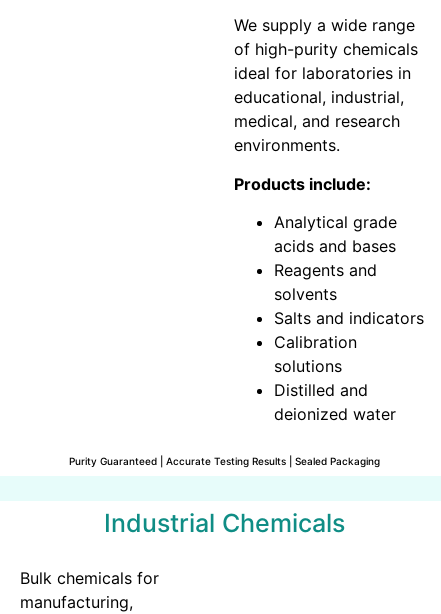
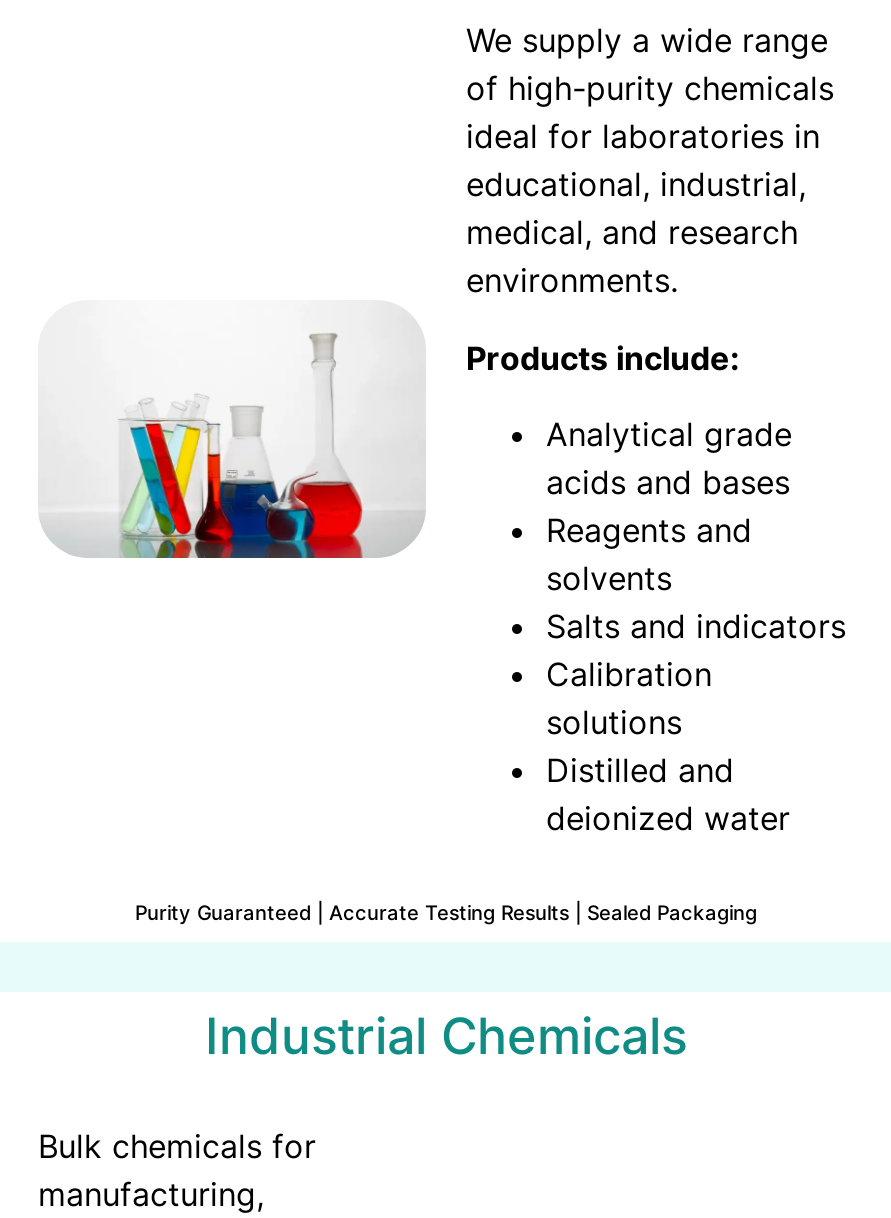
+ [image]
